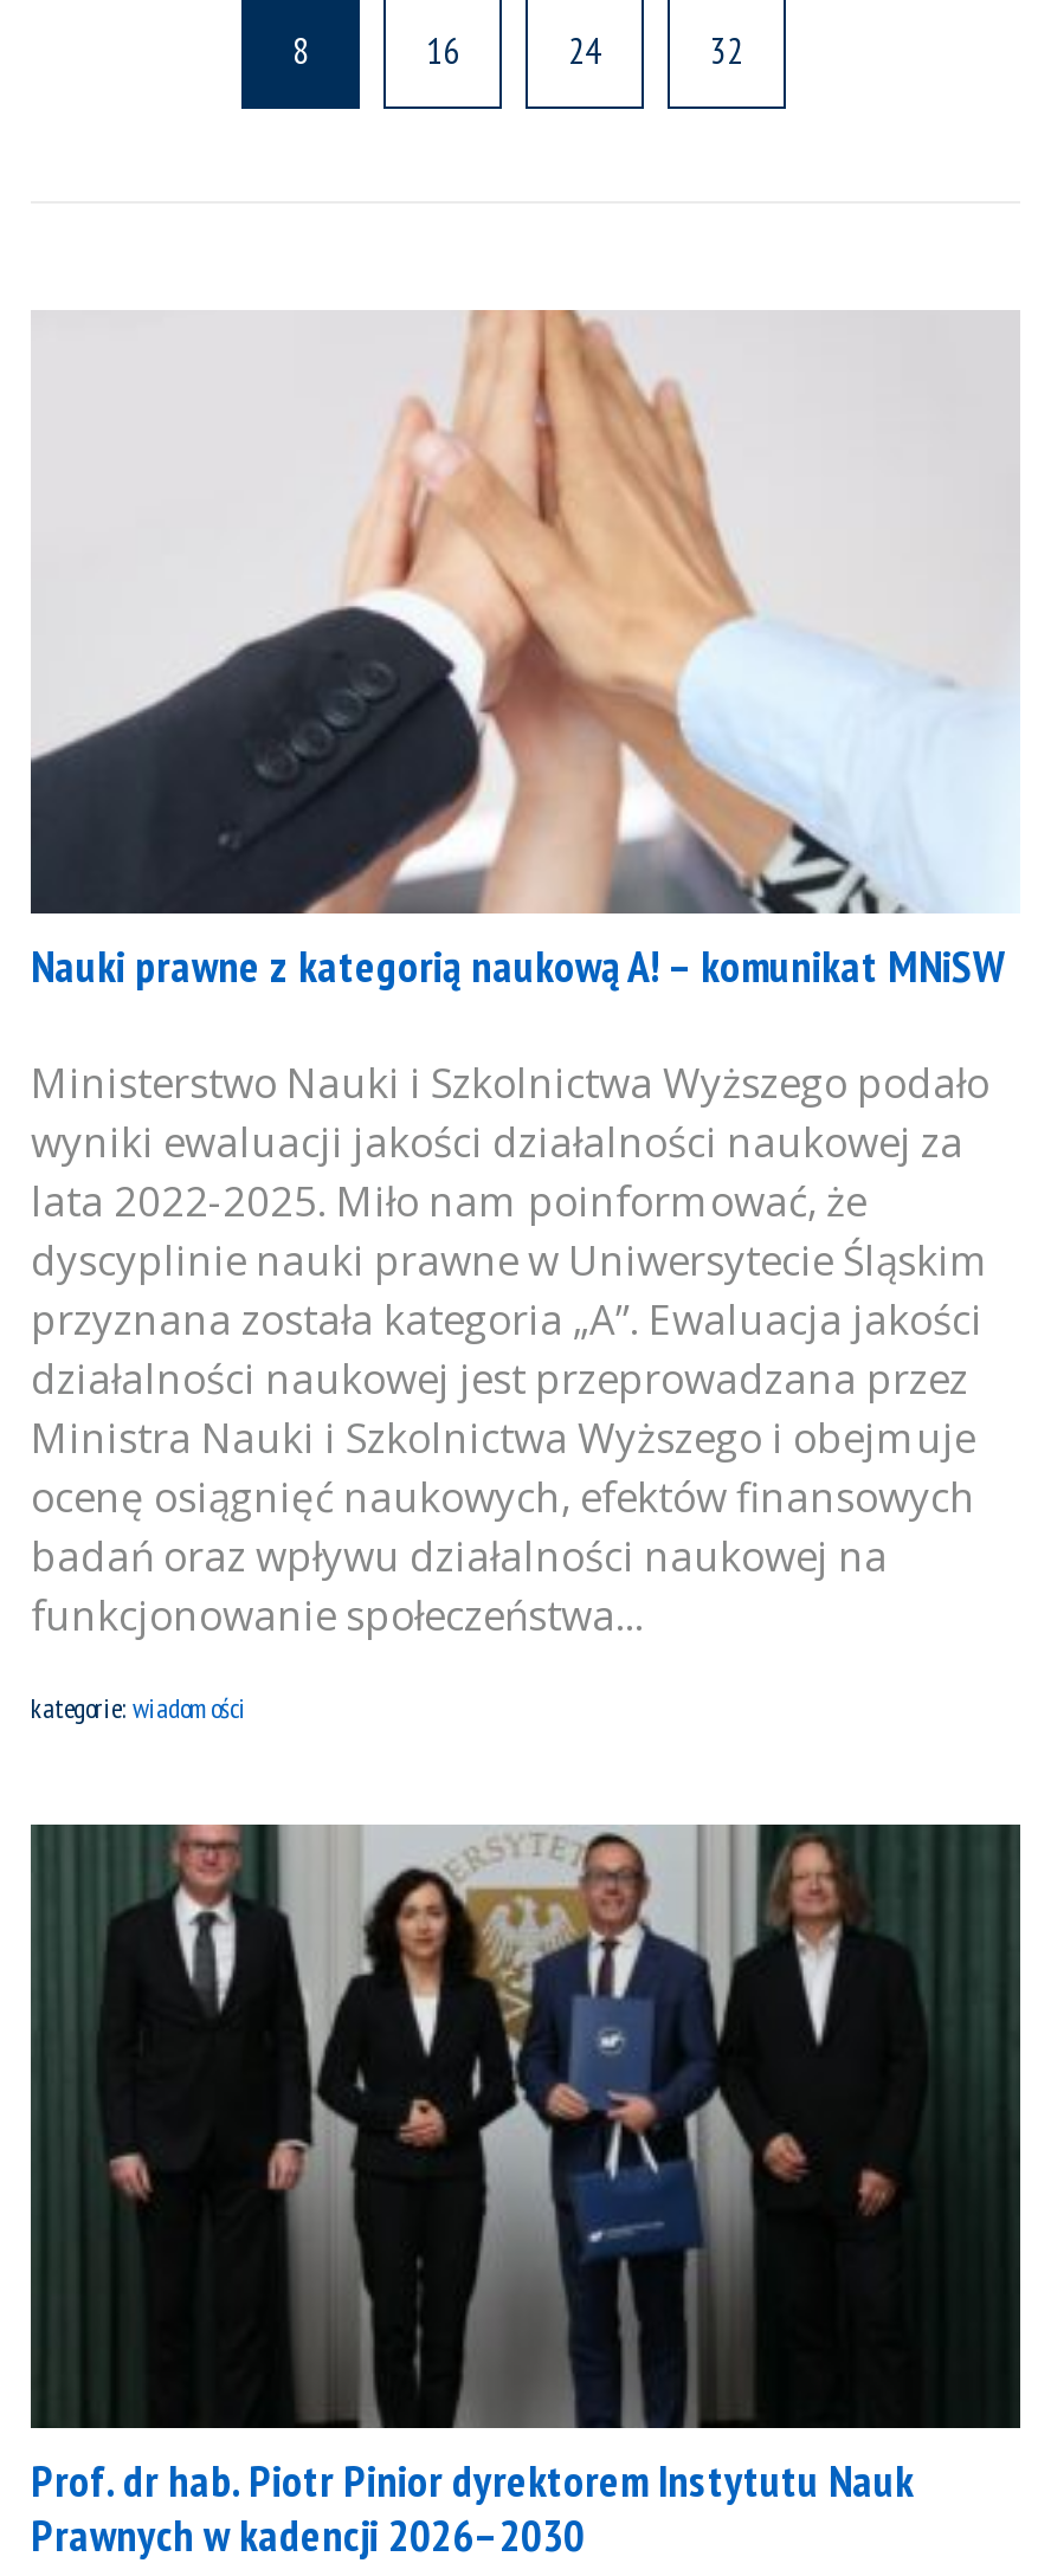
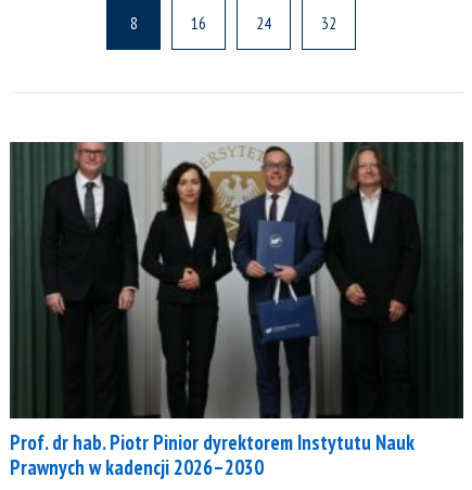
- [image]
- Nauki prawne z kategorią naukową A! – komunikat MNiSW
- Ministerstwo Nauki i Szkolnictwa Wyższego podało
- wyniki ewaluacji jakości działalności naukowej za
- lata 2022-2025. Miło nam poinformować, że
- dyscyplinie nauki prawne w Uniwersytecie Śląskim
- przyznana została kategoria „A”. Ewaluacja jakości
- działalności naukowej jest przeprowadzana przez
- Ministra Nauki i Szkolnictwa Wyższego i obejmuje
- ocenę osiągnięć naukowych, efektów finansowych
- badań oraz wpływu działalności naukowej na
- funkcjonowanie społeczeństwa...
- kategorie: wiadomości
